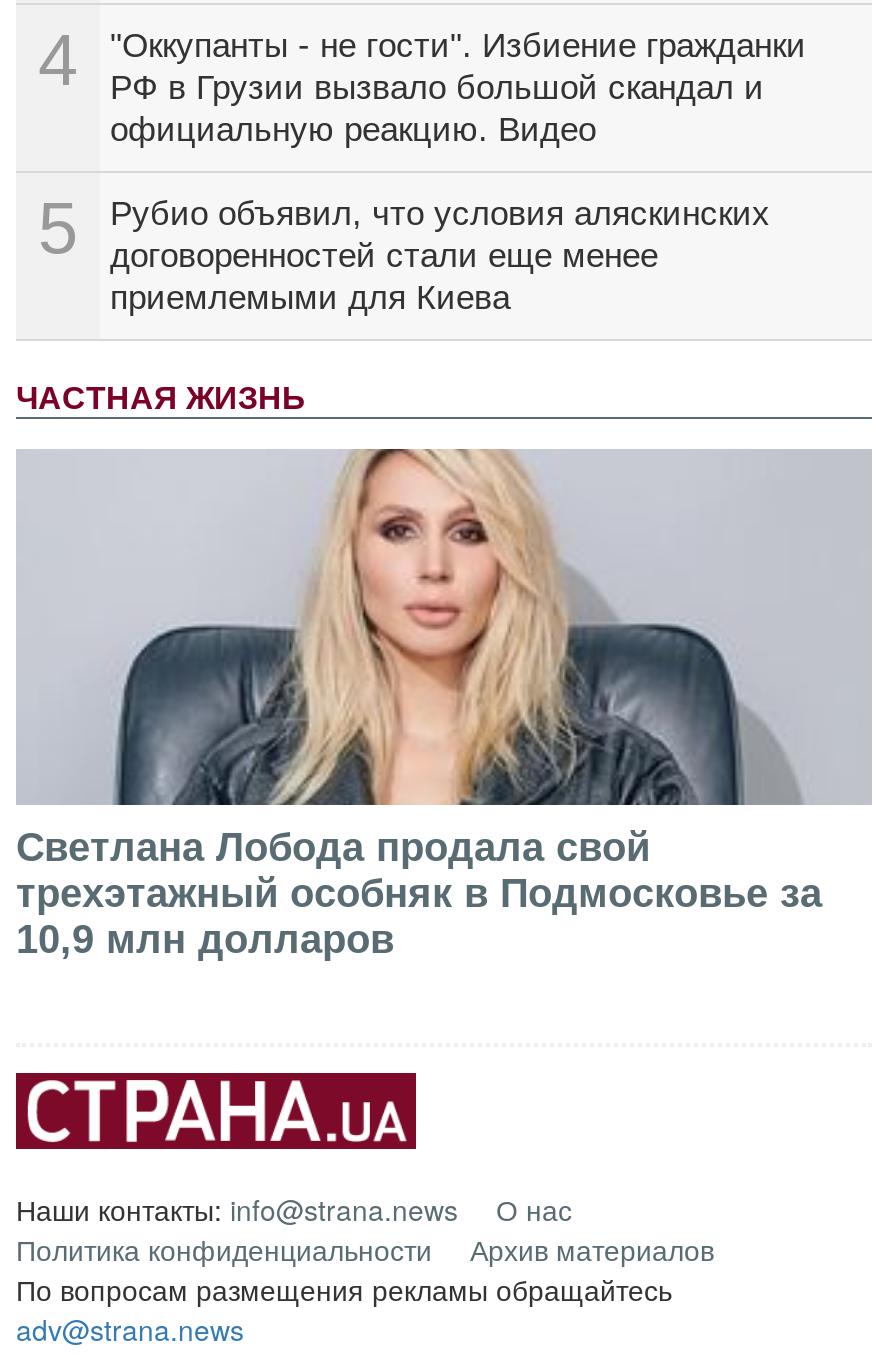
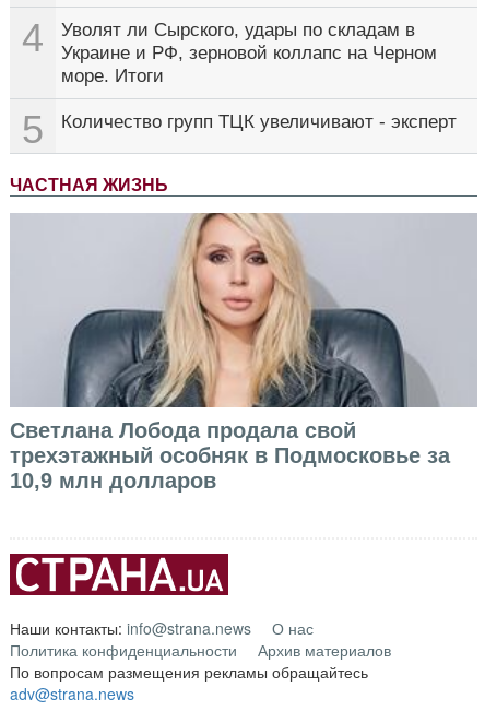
- "Оккупанты - не гости". Избиение гражданки
- РФ в Грузии вызвало большой скандал и
- официальную реакцию. Видео
+ Уволят ли Сырского, удары по складам в
+ Украине и РФ, зерновой коллапс на Черном
+ море. Итоги

- Рубио объявил, что условия аляскинских
- договоренностей стали еще менее
- приемлемыми для Киева
+ Количество групп ТЦК увеличивают - эксперт
